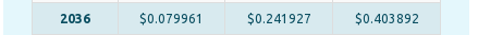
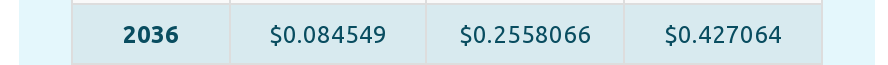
- $0.079961
+ $0.084549

- $0.241927
+ $0.2558066

- $0.403892
+ $0.427064
